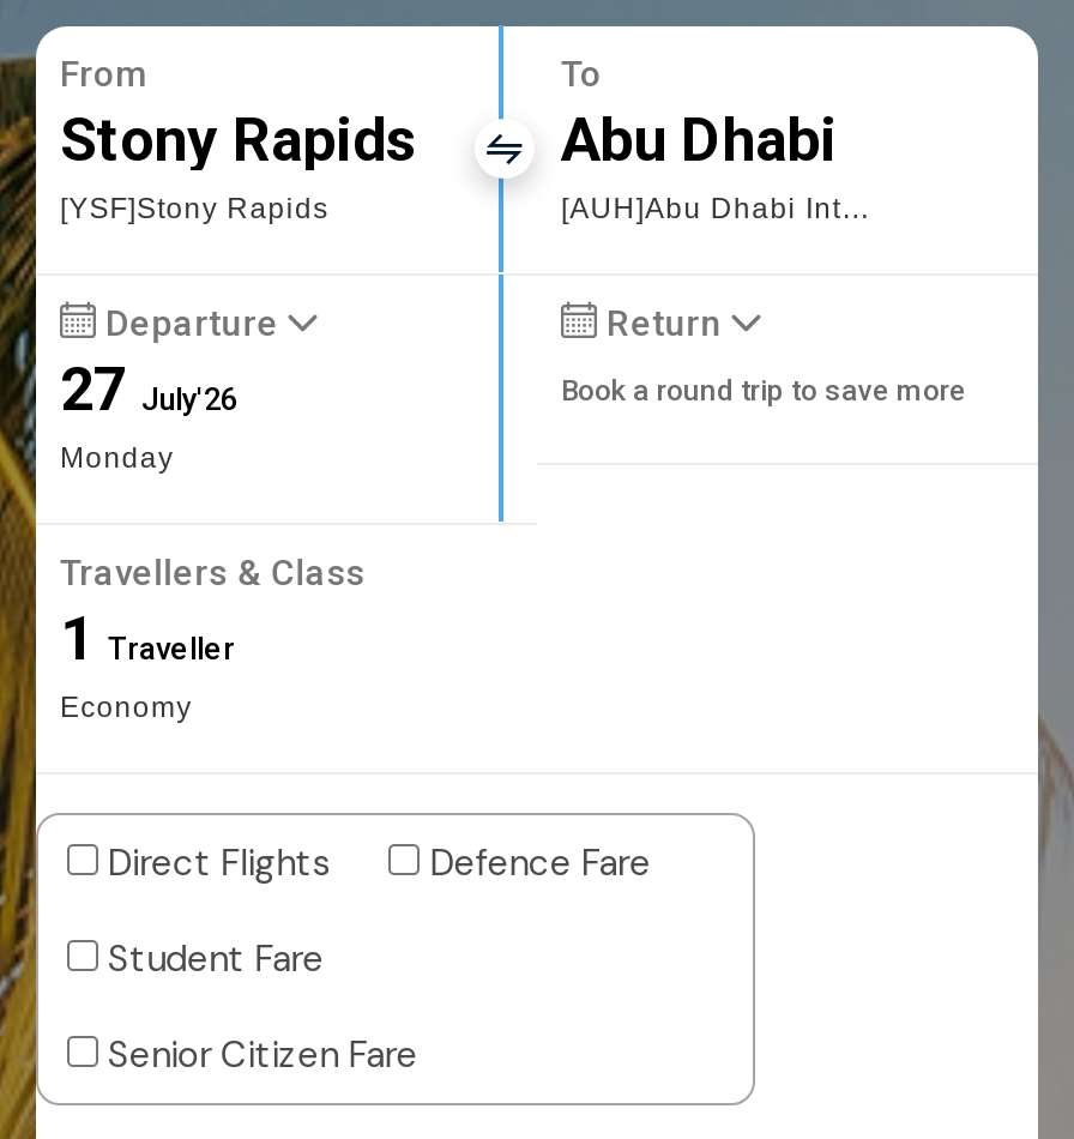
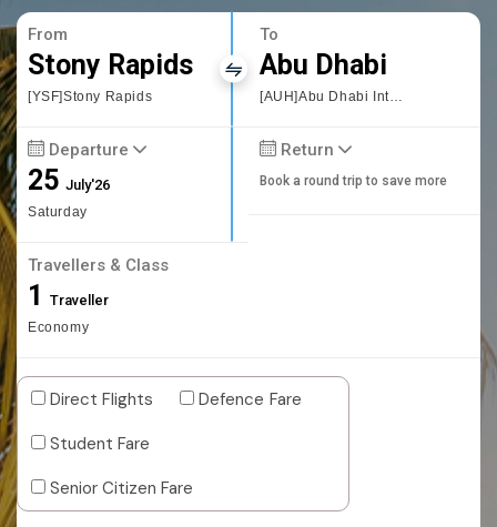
- 27 July'26
- Monday
+ 25 July'26
+ Saturday
